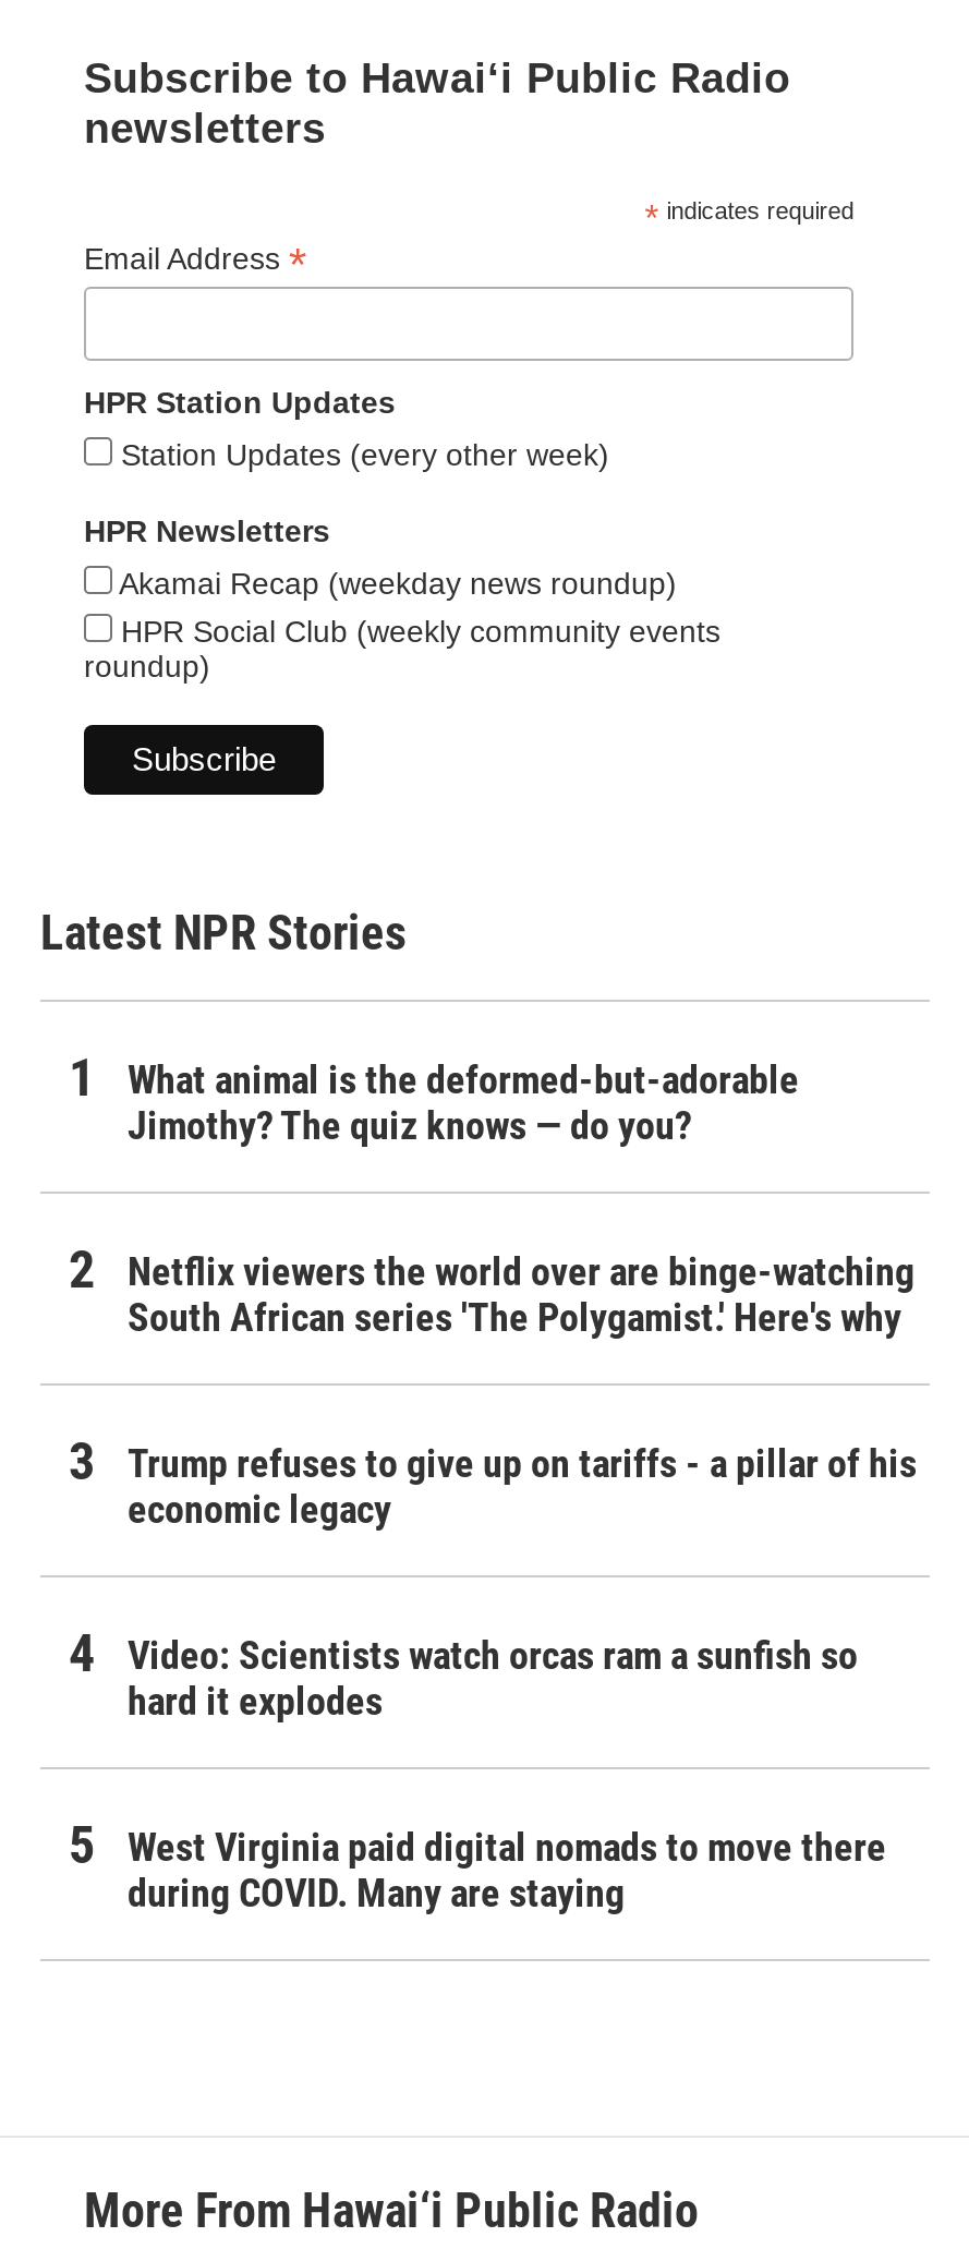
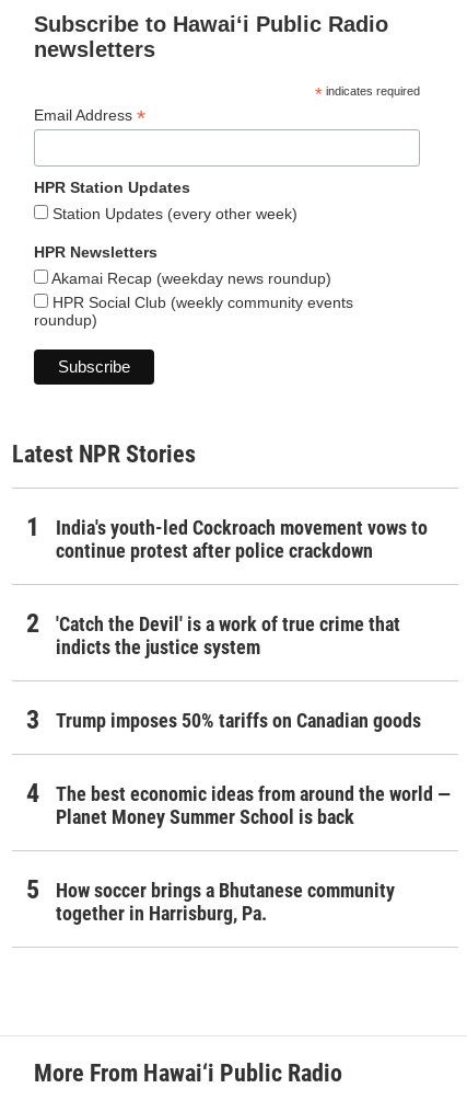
- What animal is the deformed-but-adorable
- Jimothy? The quiz knows — do you?
+ India's youth-led Cockroach movement vows to
+ continue protest after police crackdown

- Netflix viewers the world over are binge-watching
- South African series 'The Polygamist.' Here's why
+ 'Catch the Devil' is a work of true crime that
+ indicts the justice system

- Trump refuses to give up on tariffs - a pillar of his
- economic legacy
+ Trump imposes 50% tariffs on Canadian goods

- Video: Scientists watch orcas ram a sunfish so
- hard it explodes
+ The best economic ideas from around the world —
+ Planet Money Summer School is back

- West Virginia paid digital nomads to move there
- during COVID. Many are staying
+ How soccer brings a Bhutanese community
+ together in Harrisburg, Pa.
